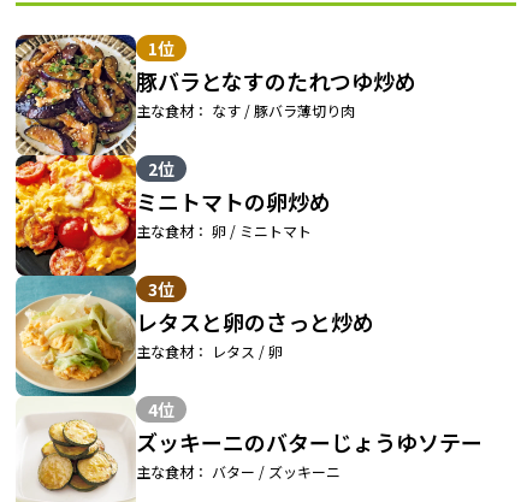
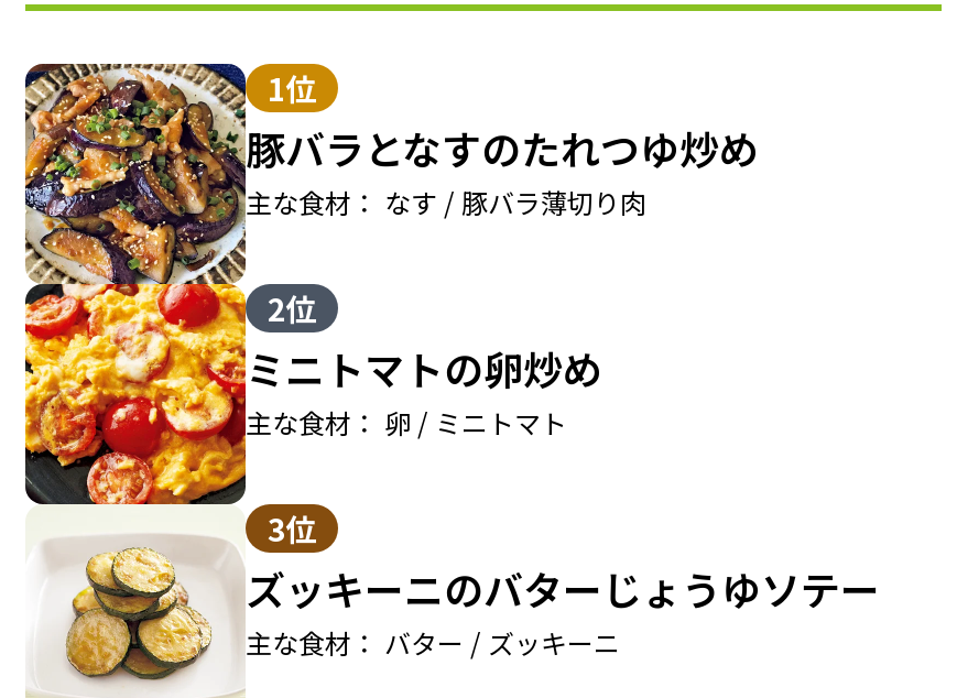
- [image]
- レタスと卵のさっと炒め
- 主な食材： レタス / 卵
- 4位
